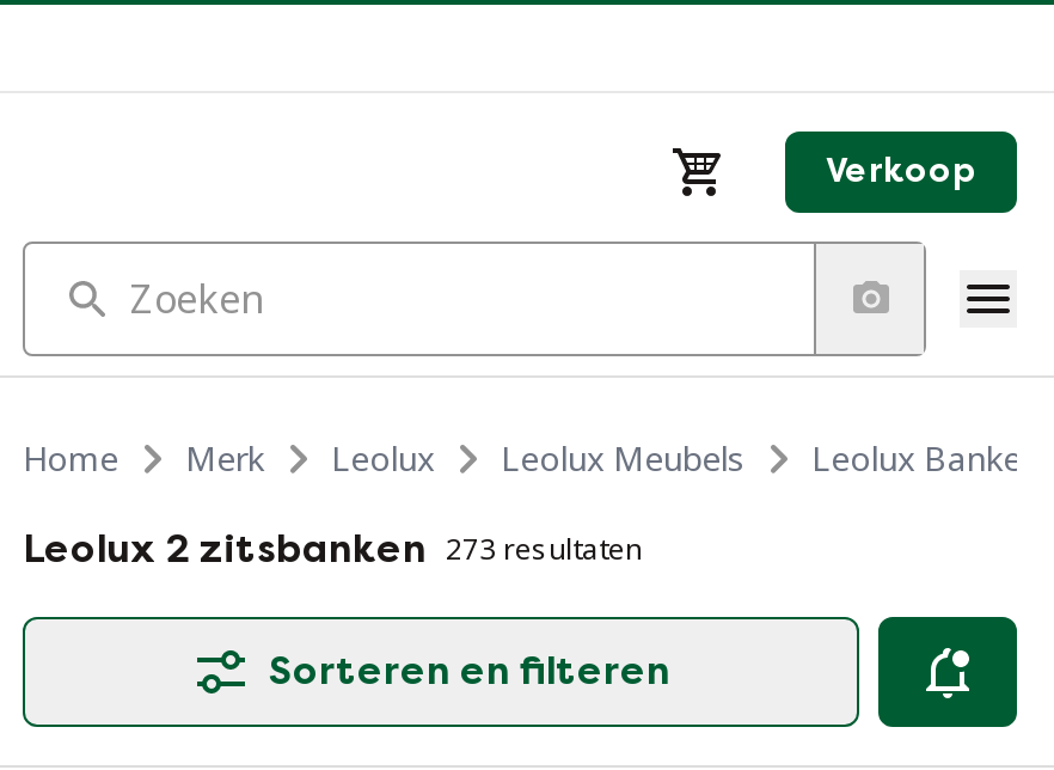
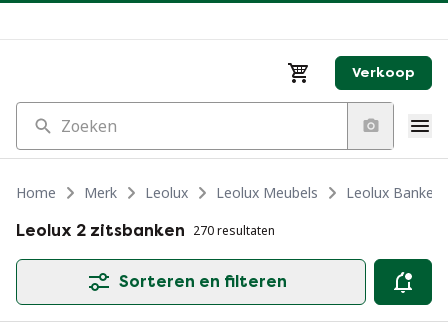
- Leolux 2 zitsbanken 273 resultaten
+ Leolux 2 zitsbanken 270 resultaten
